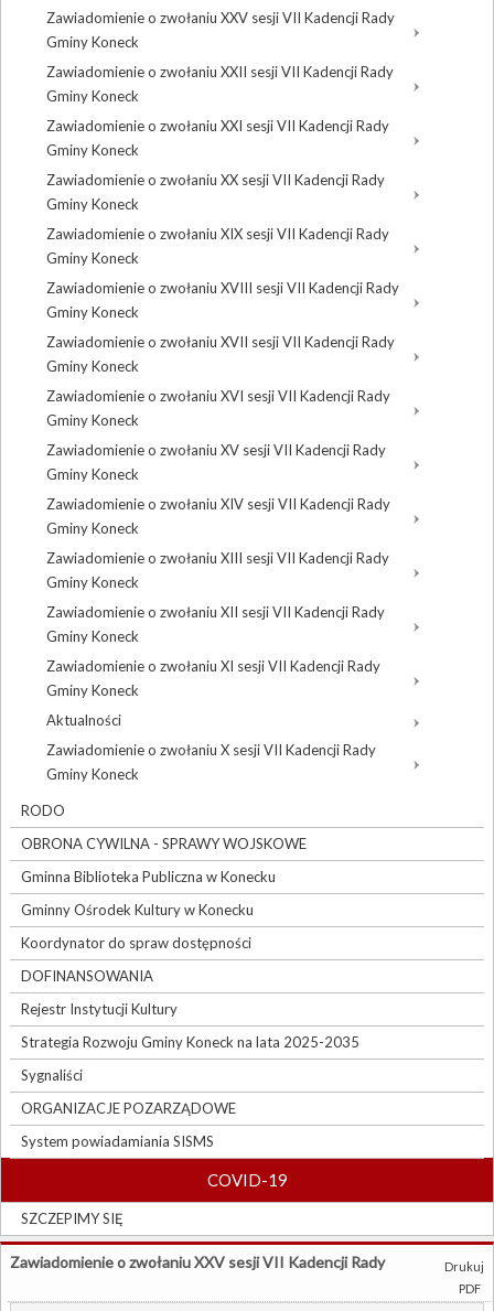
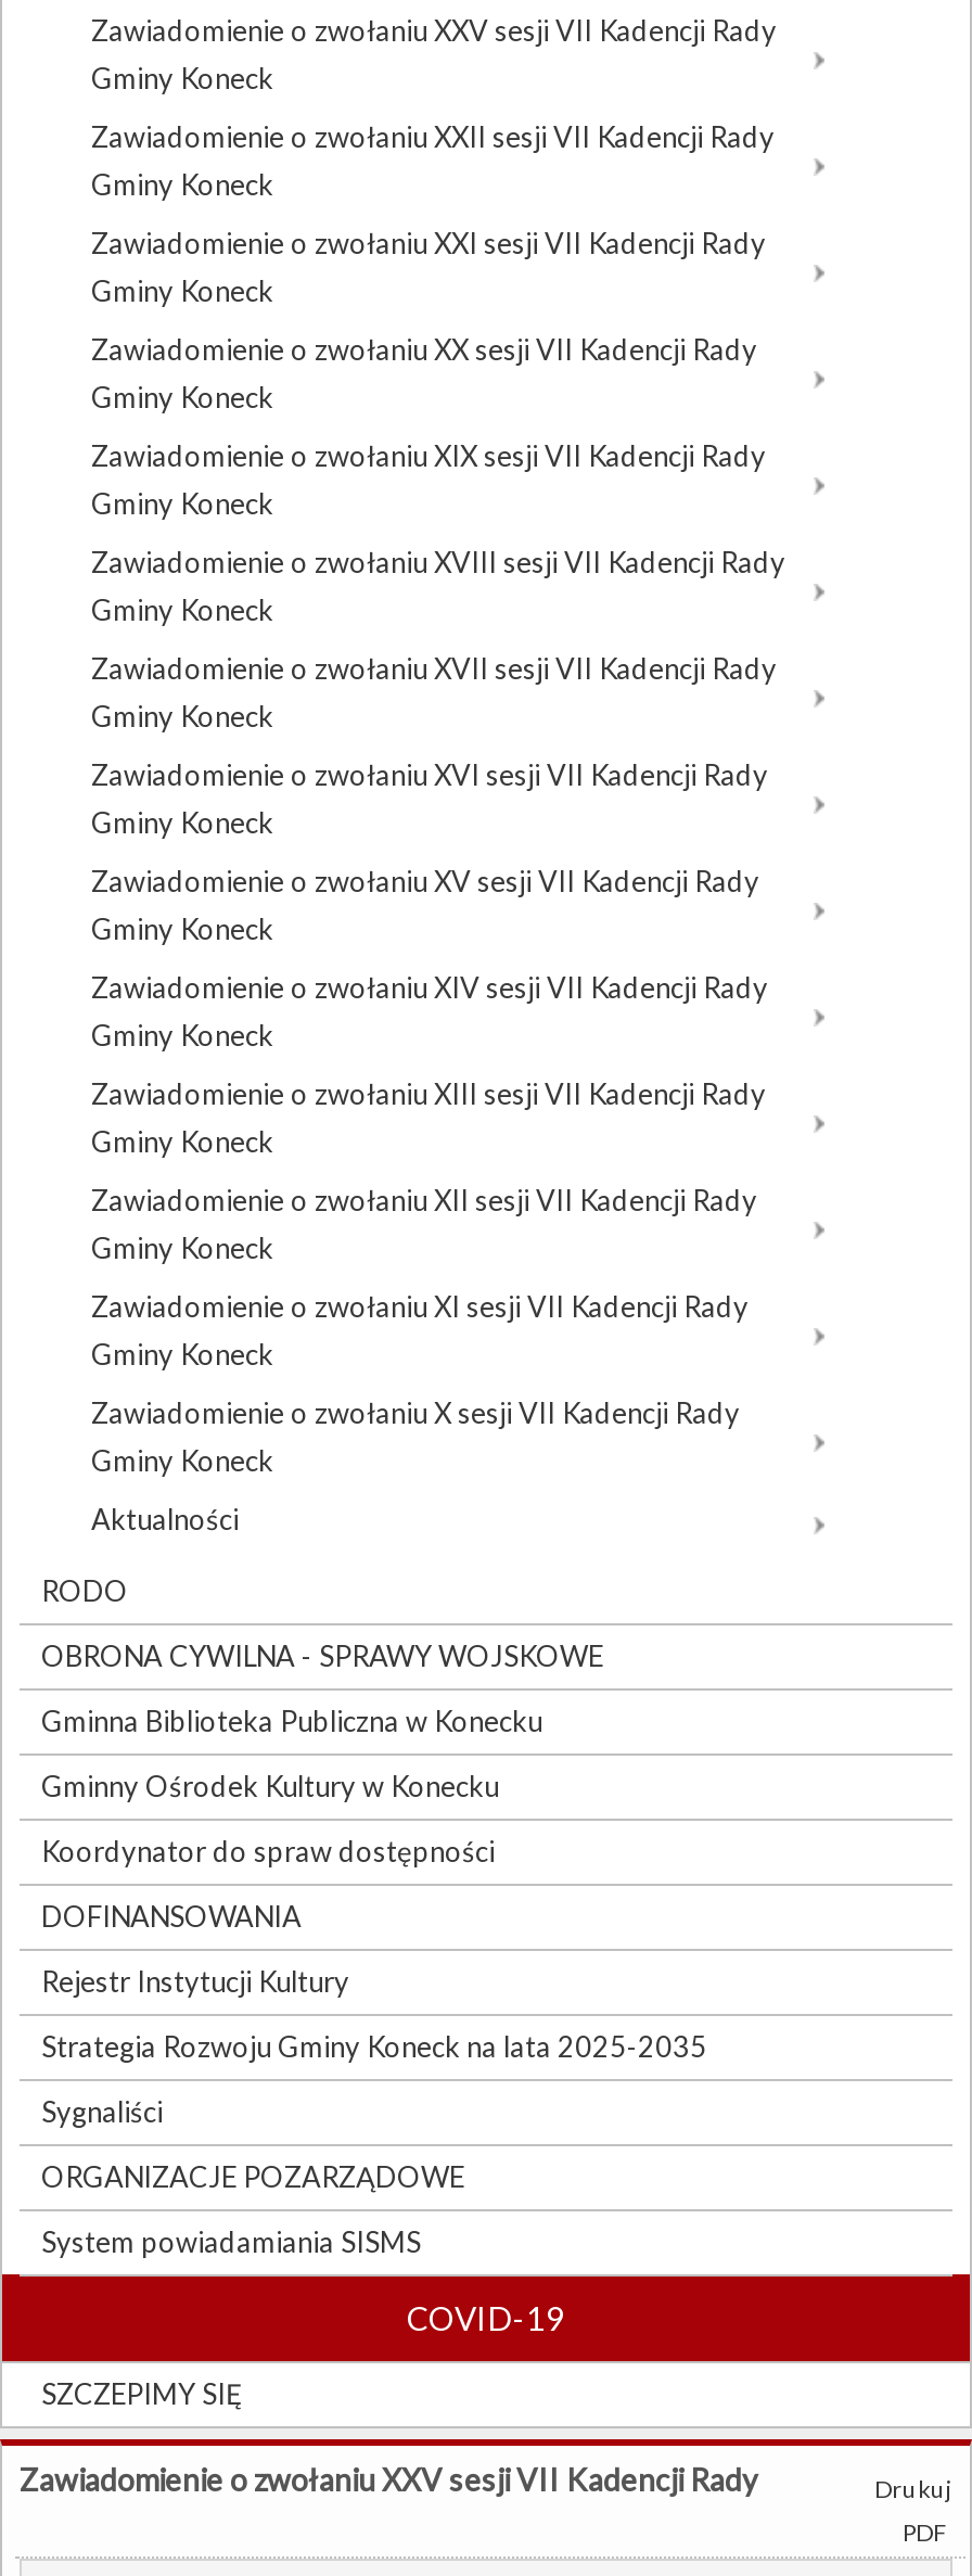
moved down: Aktualności

moved up: Zawiadomienie o zwołaniu X sesji VII Kadencji Rady | Gminy Koneck
